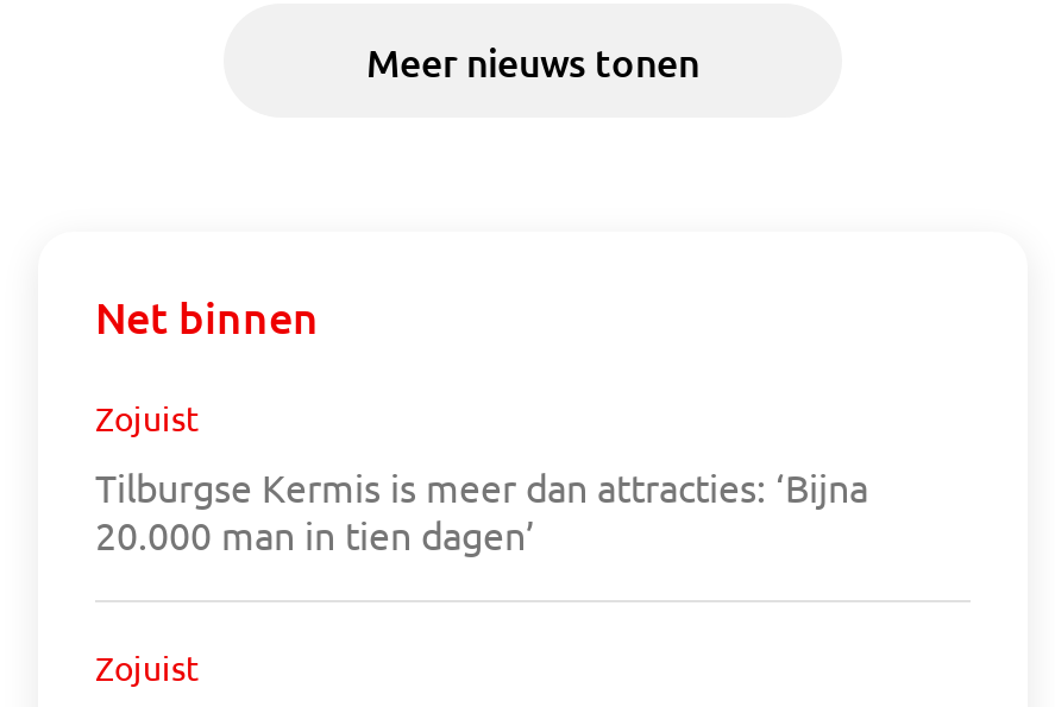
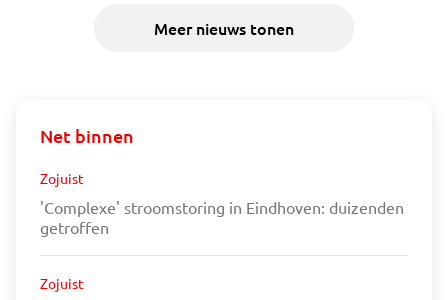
- Tilburgse Kermis is meer dan attracties: ‘Bijna
- 20.000 man in tien dagen’
+ 'Complexe' stroomstoring in Eindhoven: duizenden
+ getroffen
